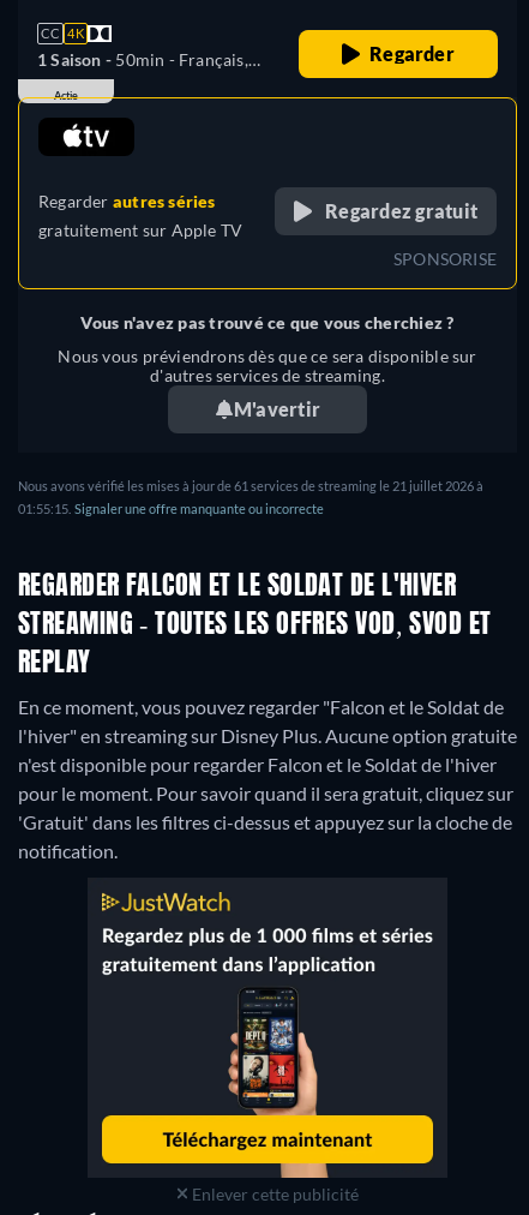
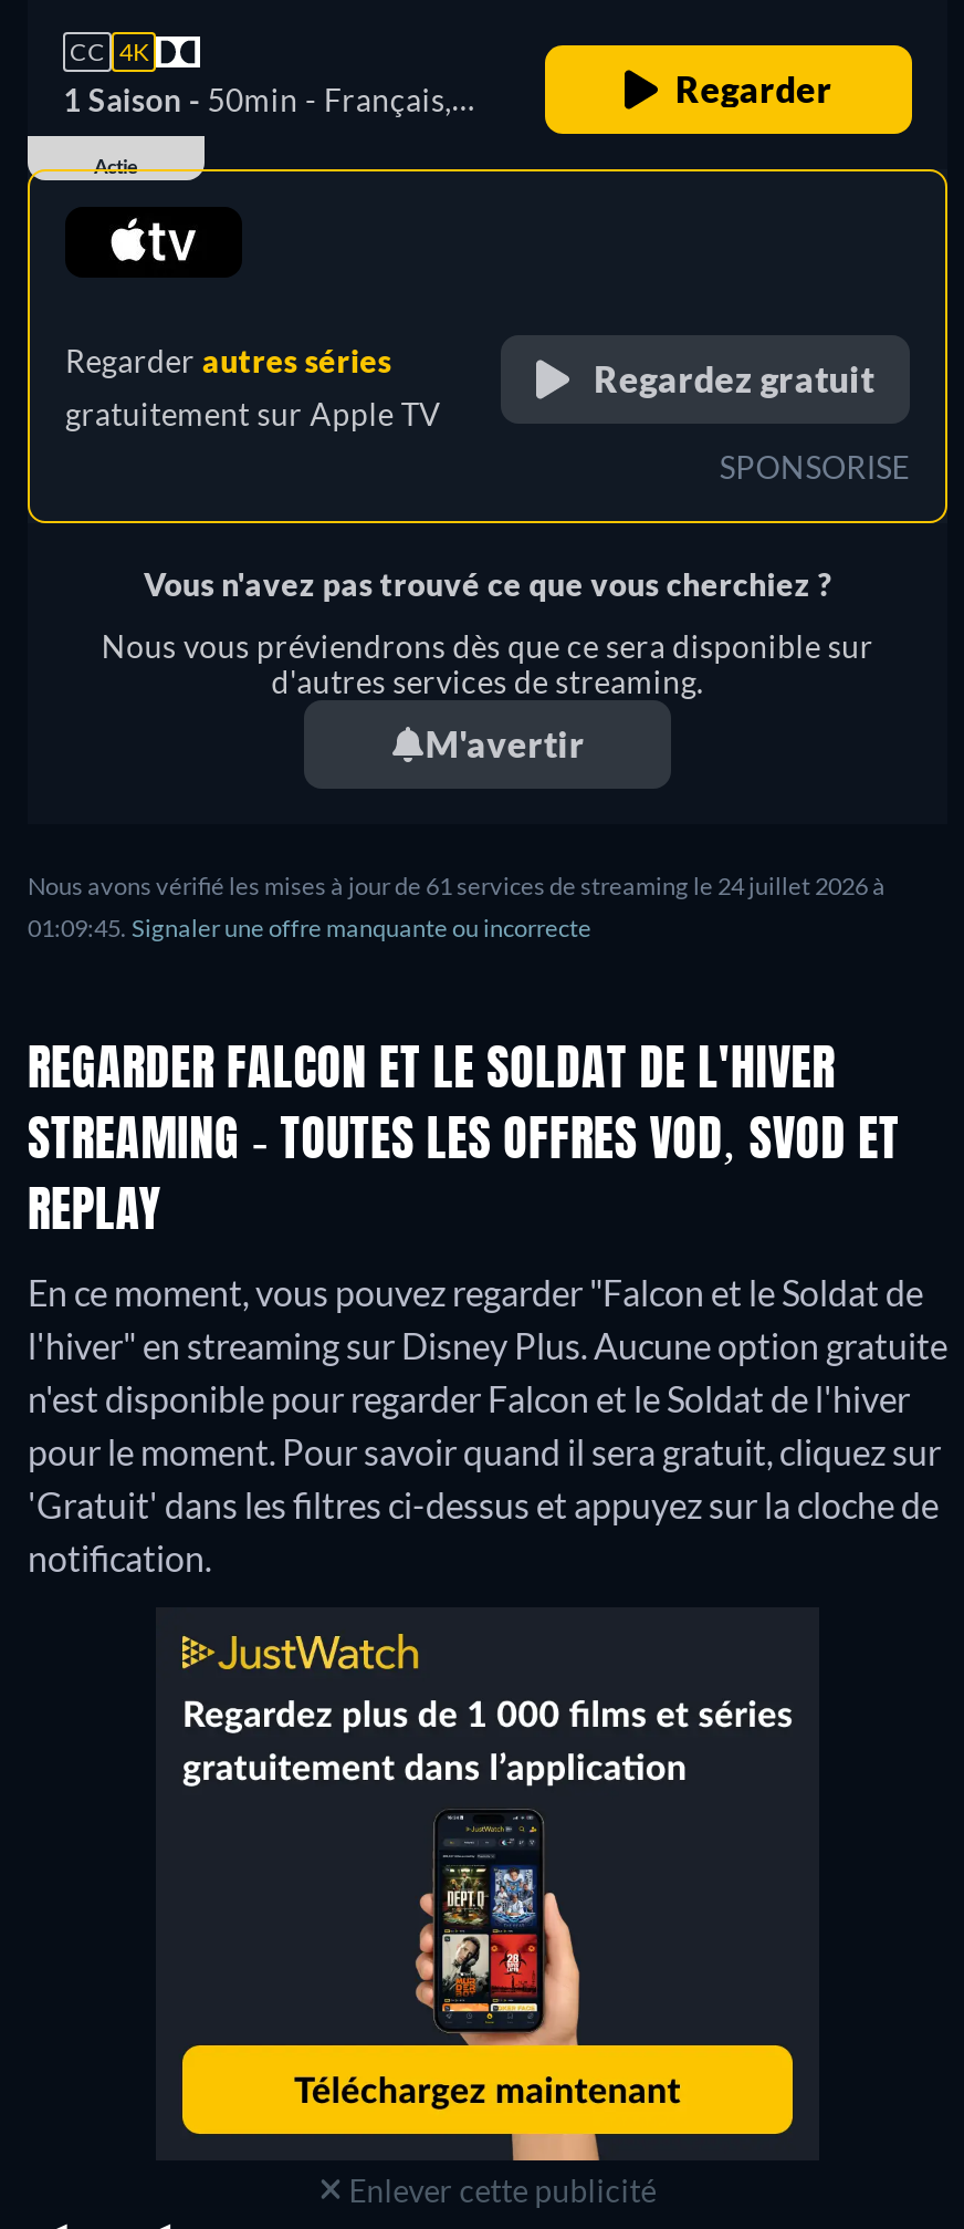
- Nous avons vérifié les mises à jour de 61 services de streaming le 21 juillet 2026 à
+ Nous avons vérifié les mises à jour de 61 services de streaming le 24 juillet 2026 à

- 01:55:15. Signaler une offre manquante ou incorrecte
+ 01:09:45. Signaler une offre manquante ou incorrecte
